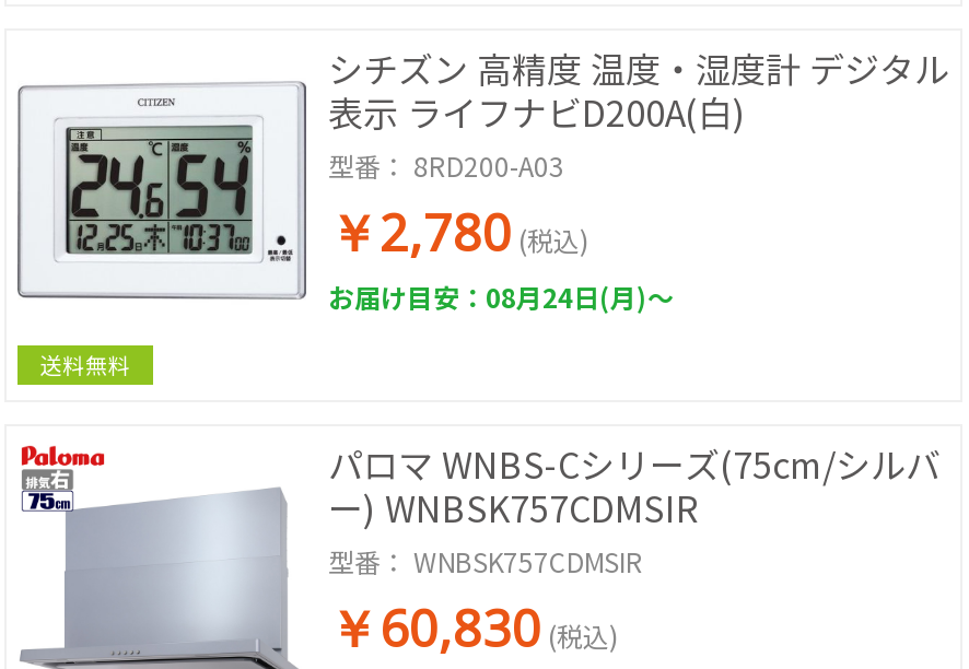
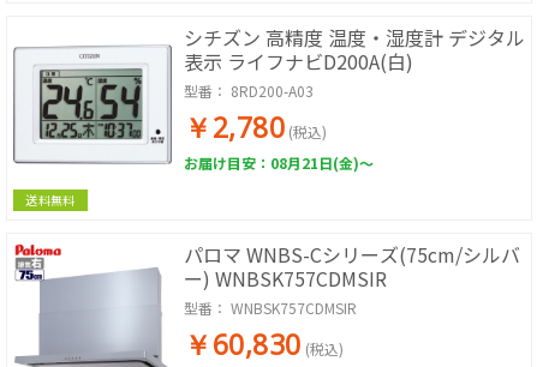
- お届け目安：08月24日(月)～
+ お届け目安：08月21日(金)～
